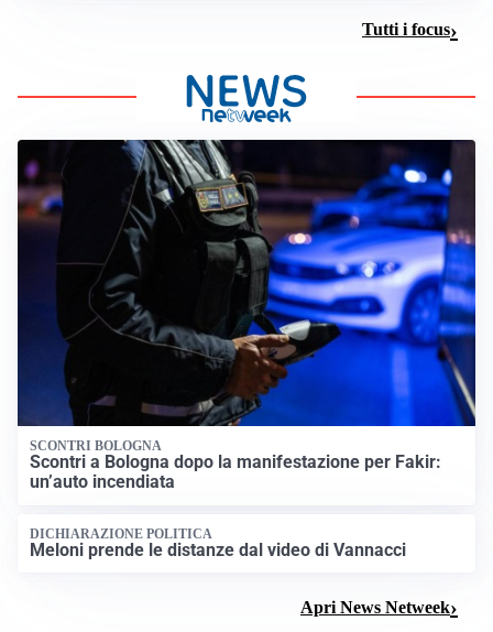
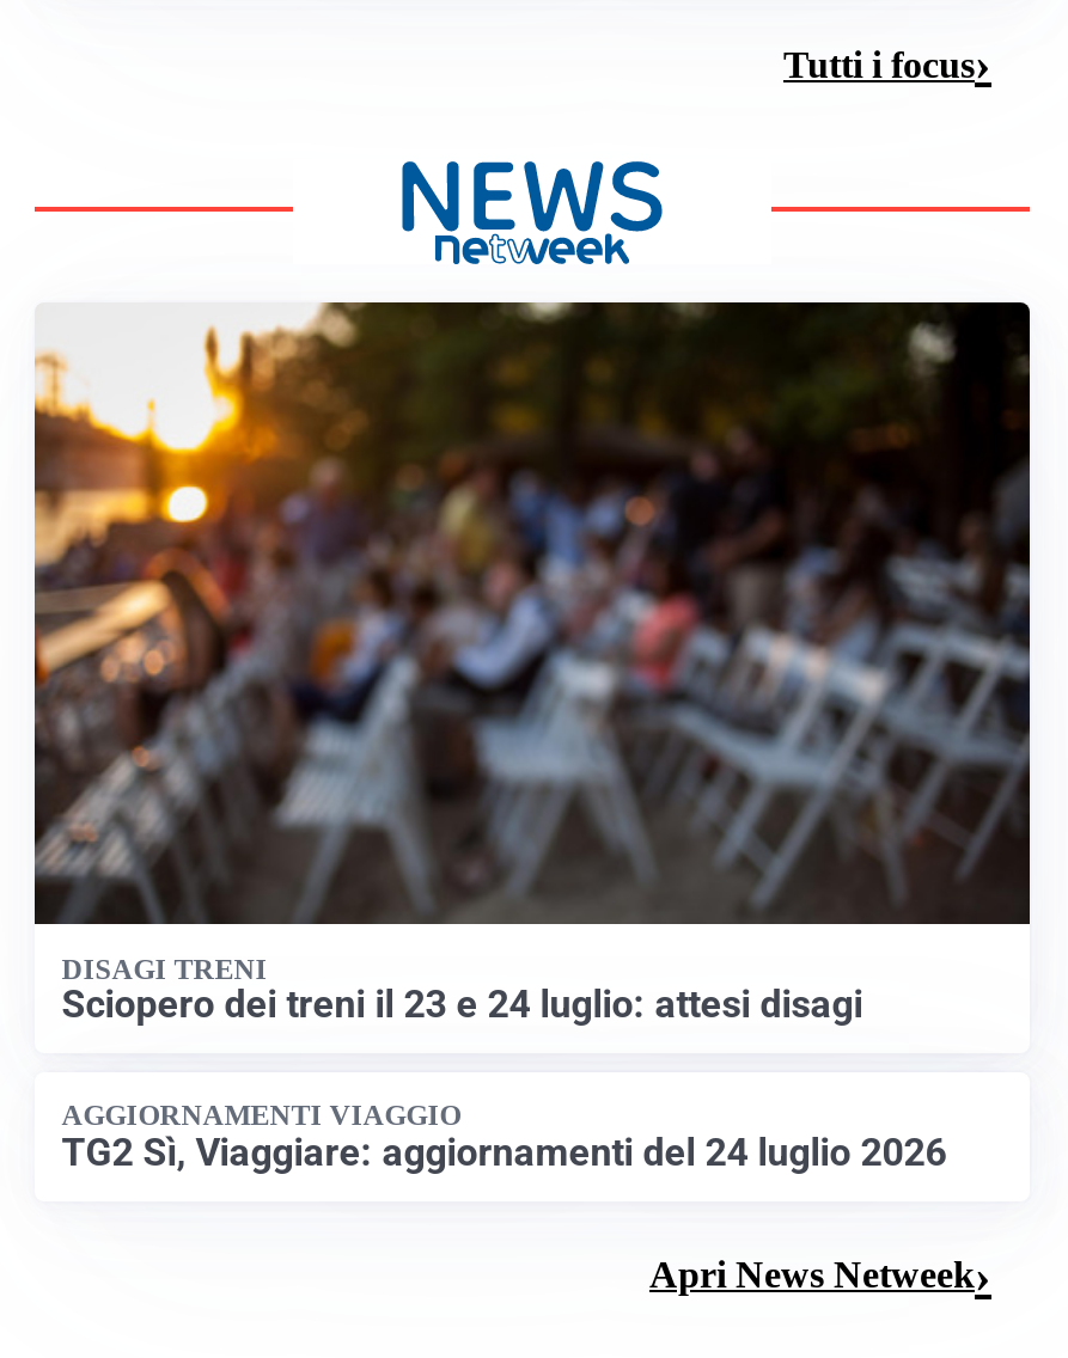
- [image]
- SCONTRI BOLOGNA
- Scontri a Bologna dopo la manifestazione per Fakir:
- un’auto incendiata
+ [image]
+ DISAGI TRENI
+ Sciopero dei treni il 23 e 24 luglio: attesi disagi

- DICHIARAZIONE POLITICA
- Meloni prende le distanze dal video di Vannacci
+ AGGIORNAMENTI VIAGGIO
+ TG2 Sì, Viaggiare: aggiornamenti del 24 luglio 2026
